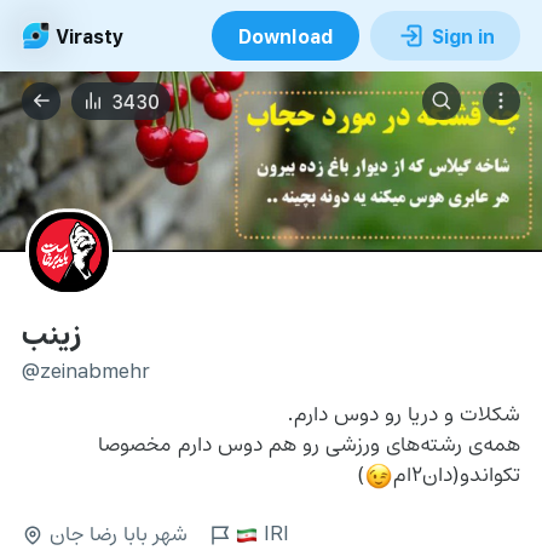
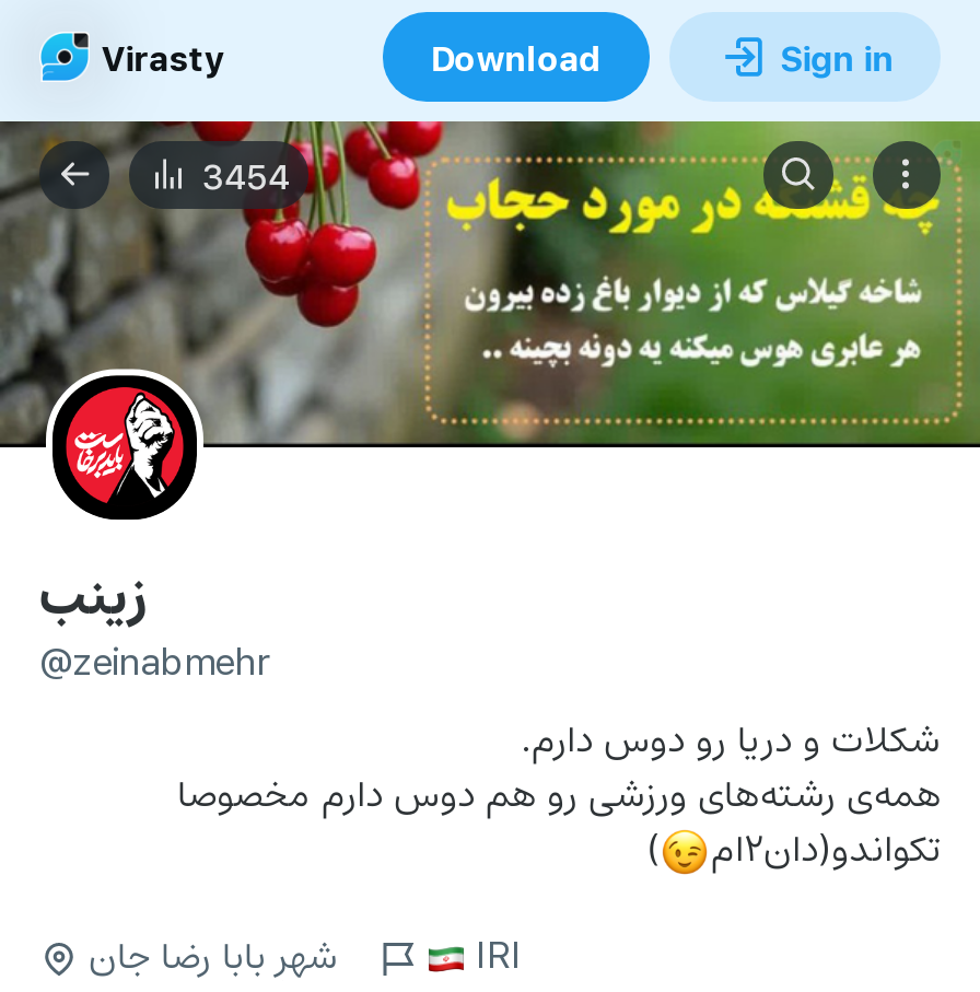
- 3430
+ 3454
